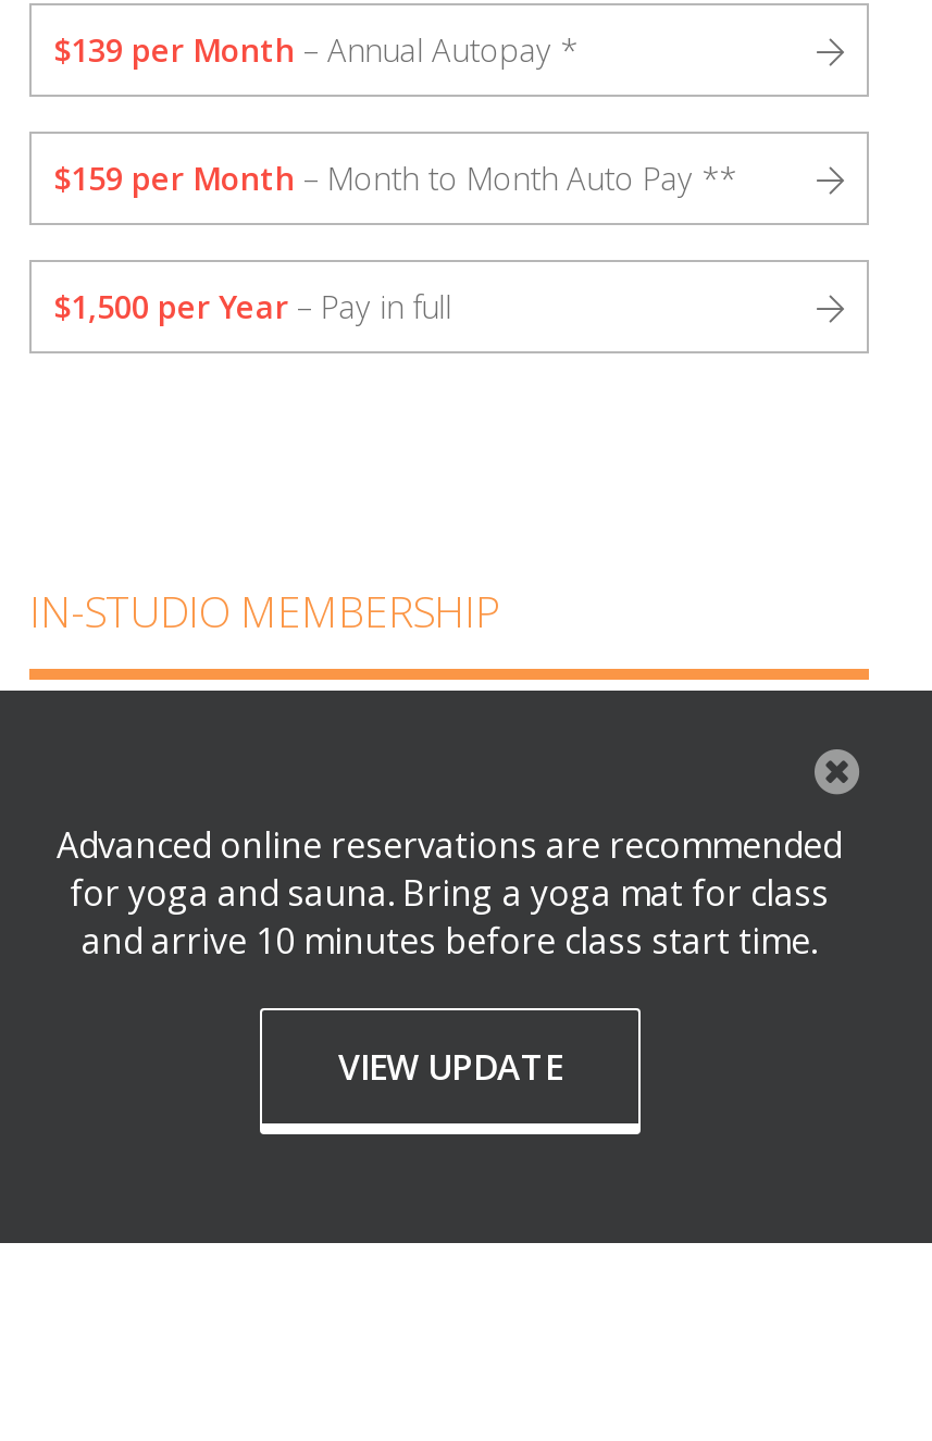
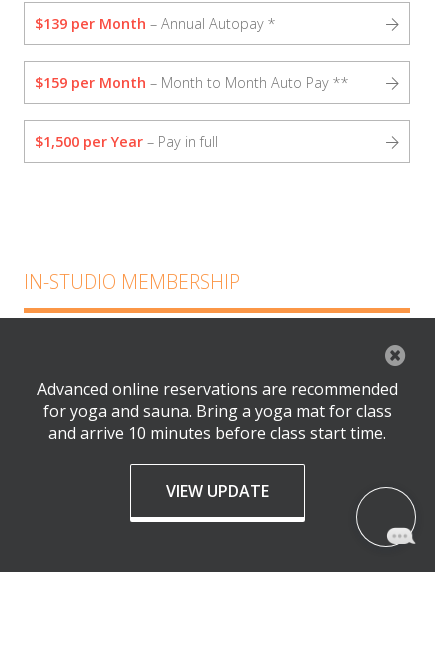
+ [image]
